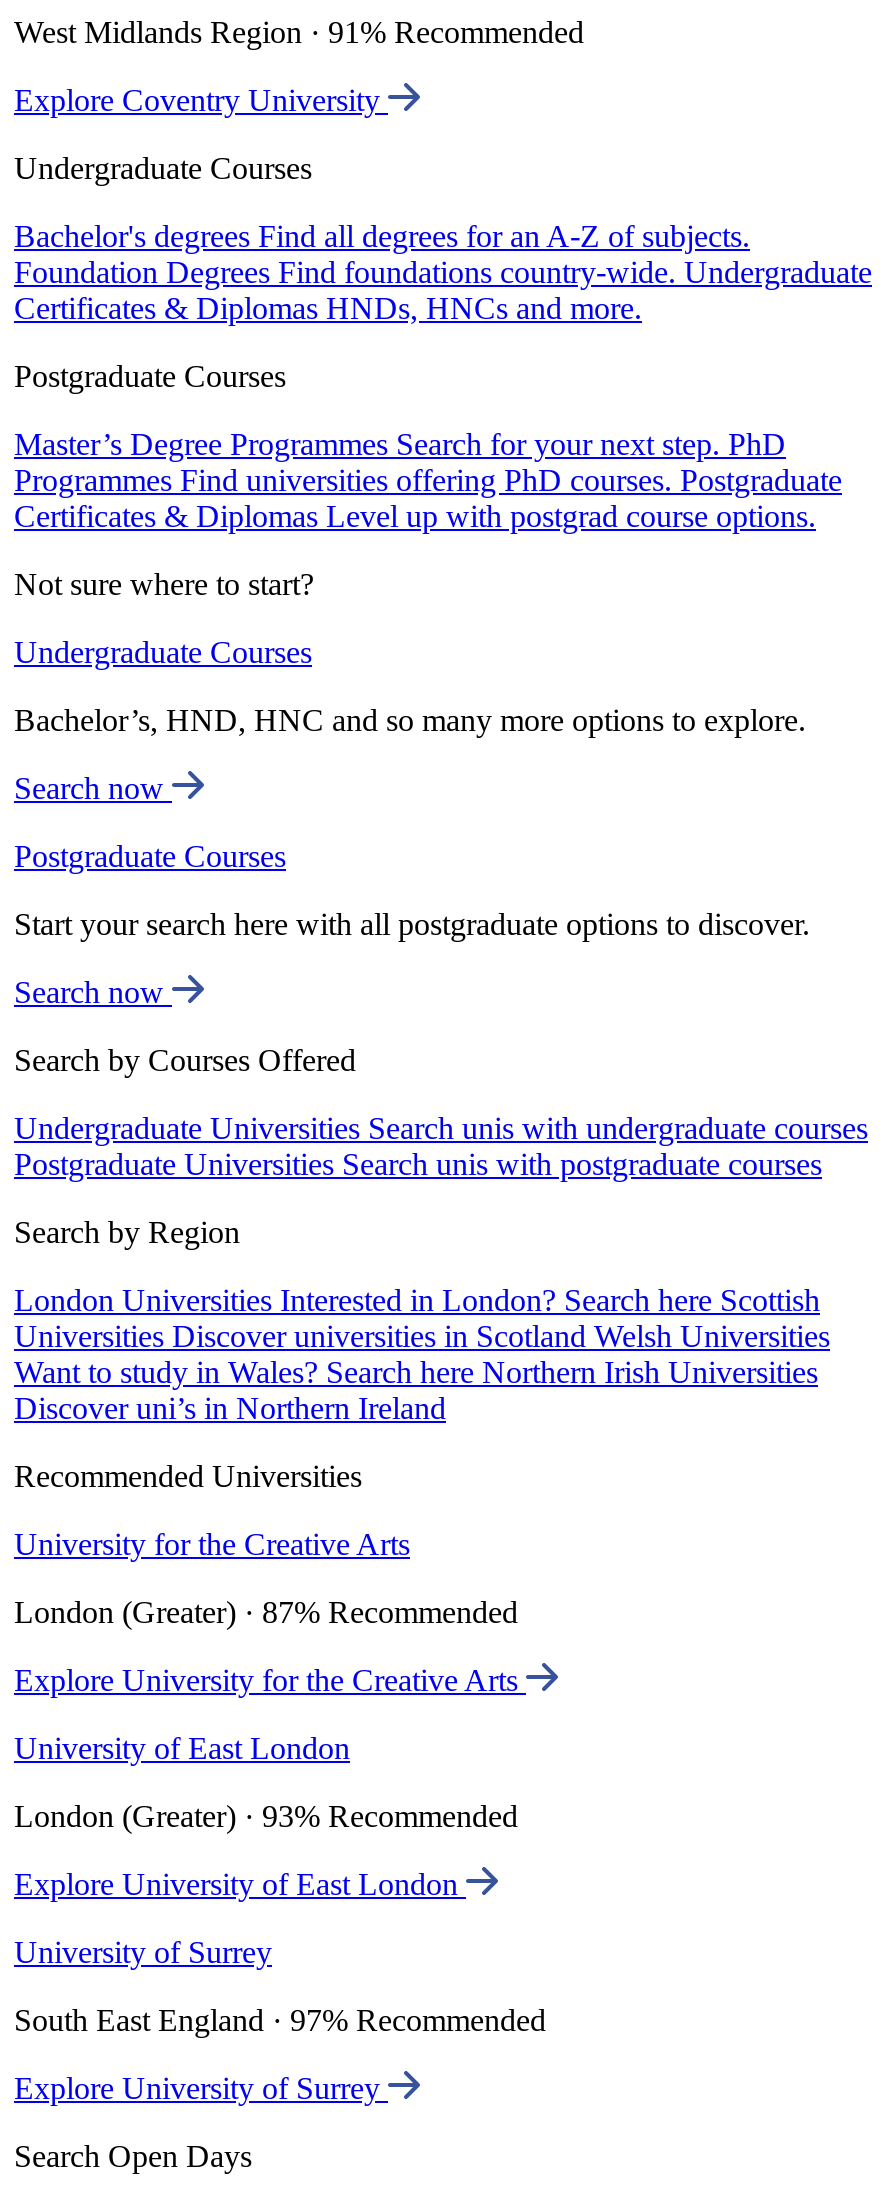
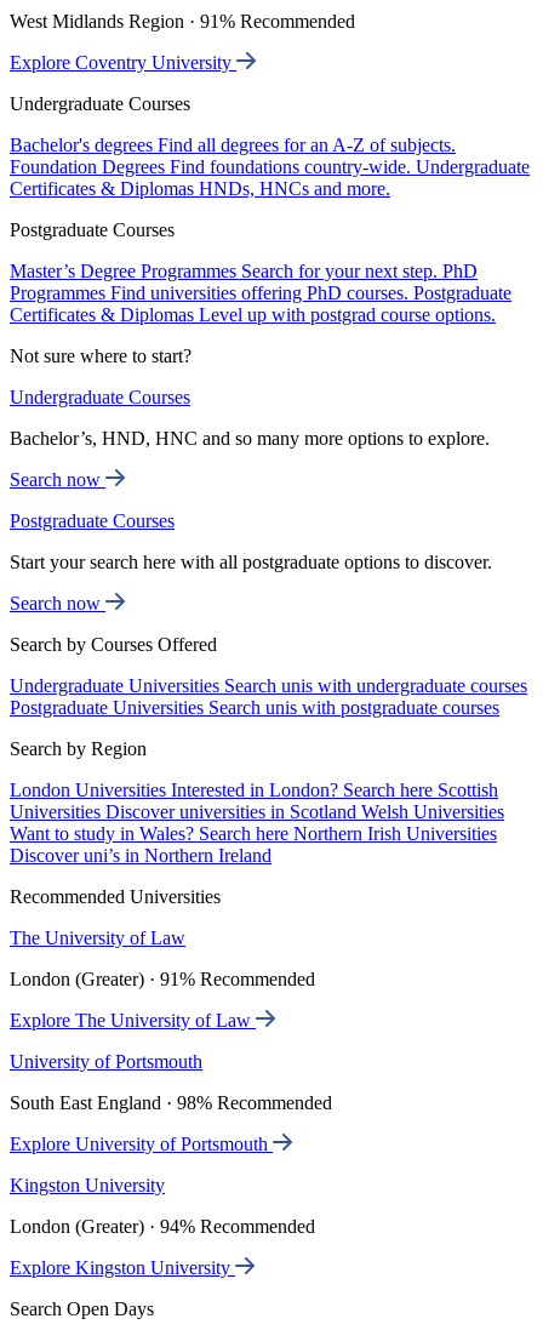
- University for the Creative Arts
+ The University of Law

- London (Greater) · 87% Recommended
+ London (Greater) · 91% Recommended

- Explore University for the Creative Arts
+ Explore The University of Law

- University of East London
+ University of Portsmouth

- London (Greater) · 93% Recommended
+ South East England · 98% Recommended

- Explore University of East London
+ Explore University of Portsmouth

- University of Surrey
+ Kingston University

- South East England · 97% Recommended
+ London (Greater) · 94% Recommended

- Explore University of Surrey
+ Explore Kingston University
